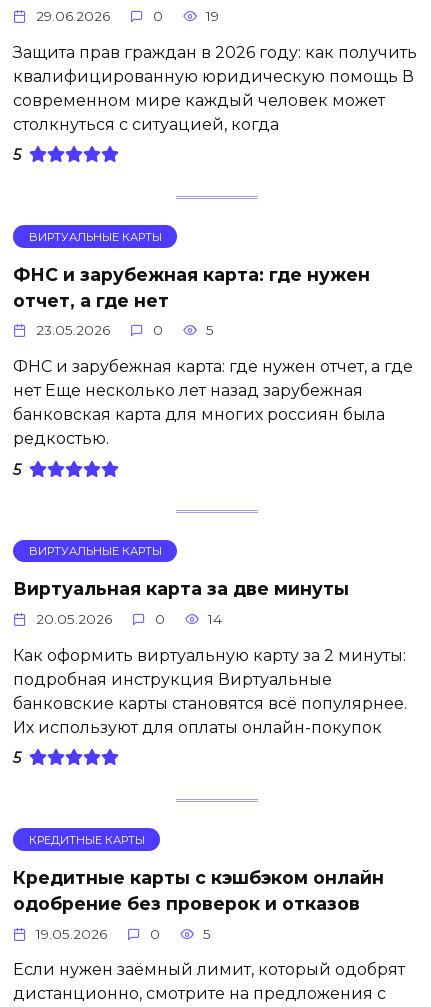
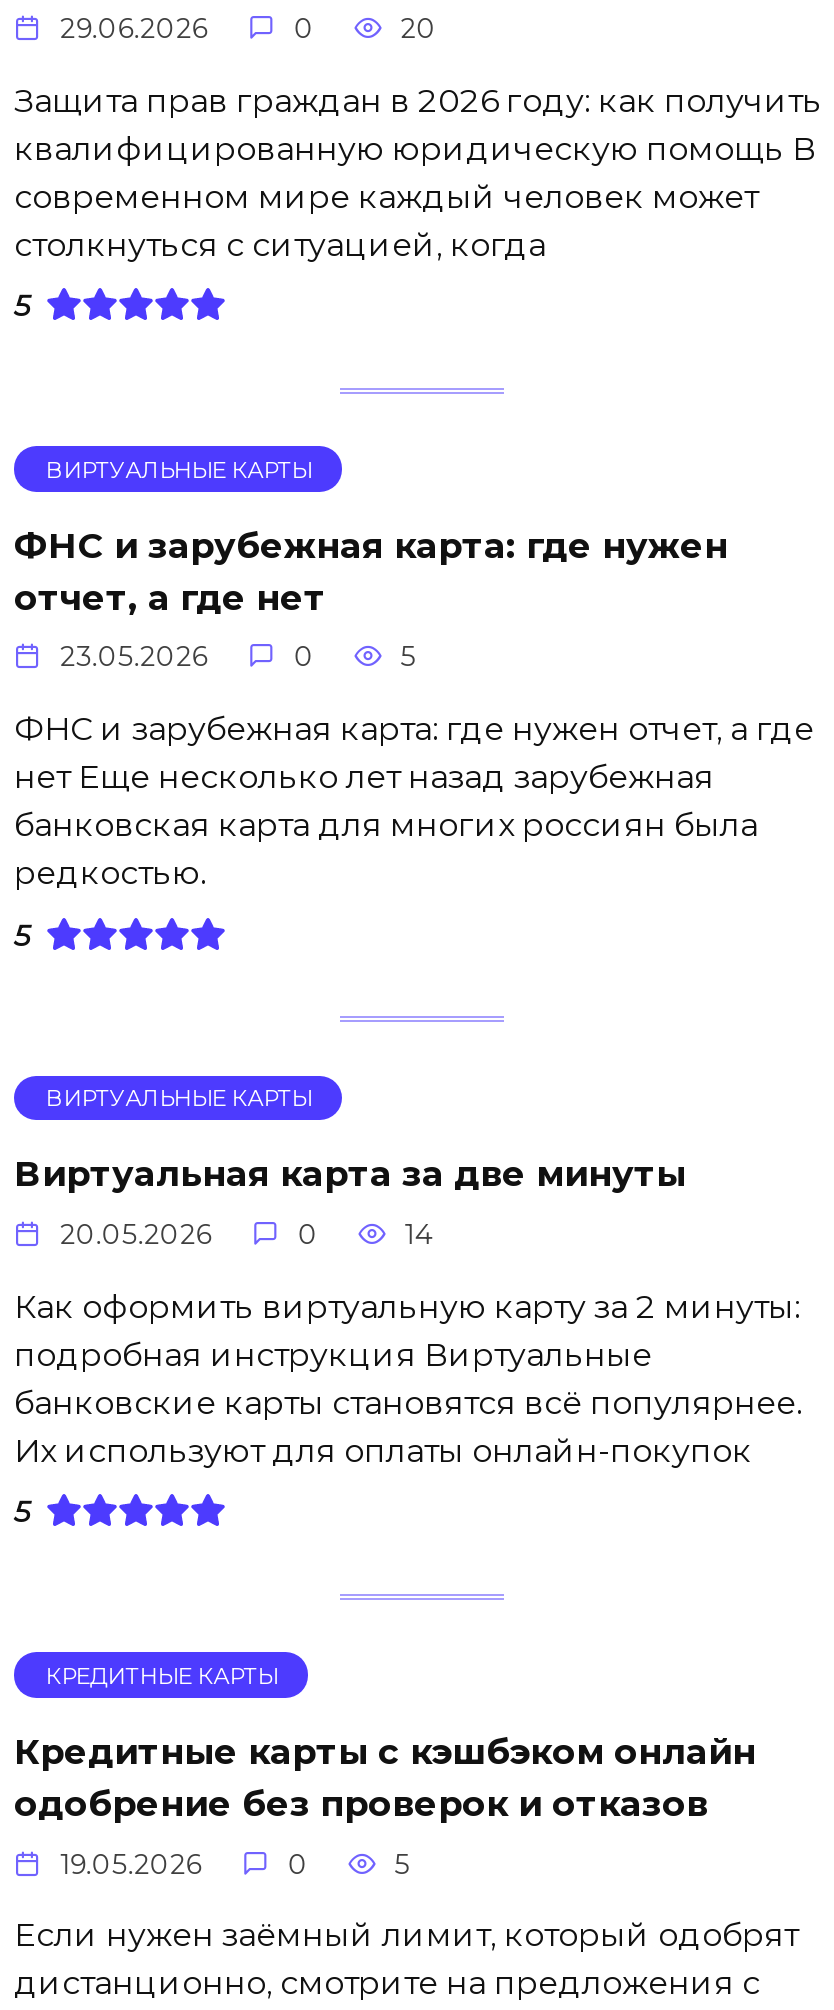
- 19
+ 20
